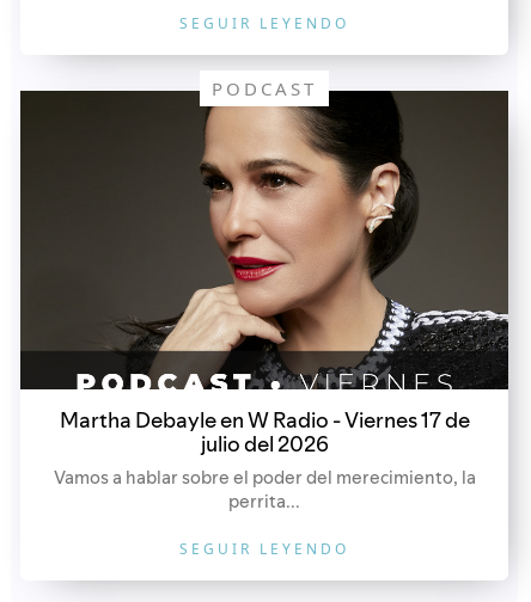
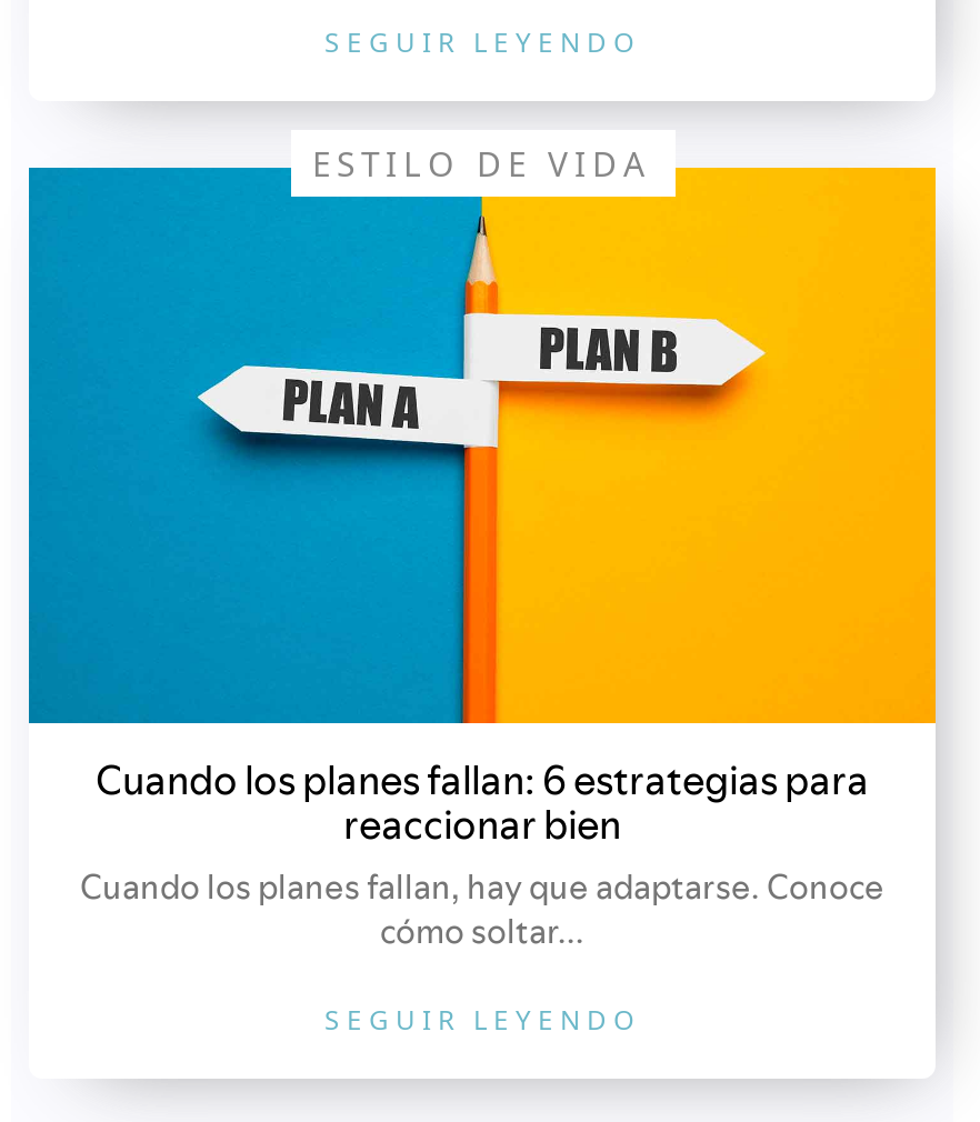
- [image]
- PODCAST
+ [image]
+ ESTILO DE VIDA

- Martha Debayle en W Radio - Viernes 17 de
- julio del 2026
- Vamos a hablar sobre el poder del merecimiento, la
- perrita...
+ Cuando los planes fallan: 6 estrategias para
+ reaccionar bien
+ Cuando los planes fallan, hay que adaptarse. Conoce
+ cómo soltar...
